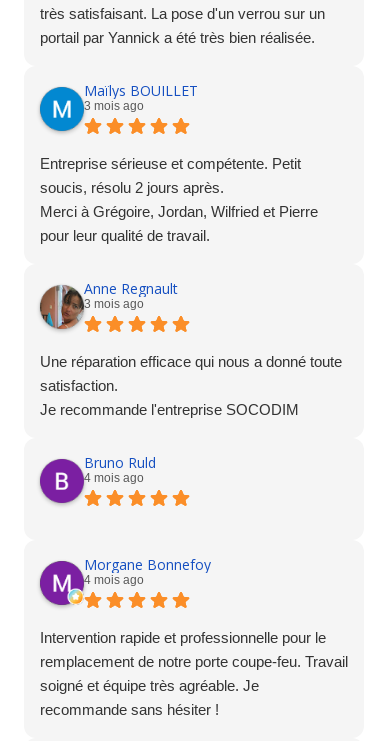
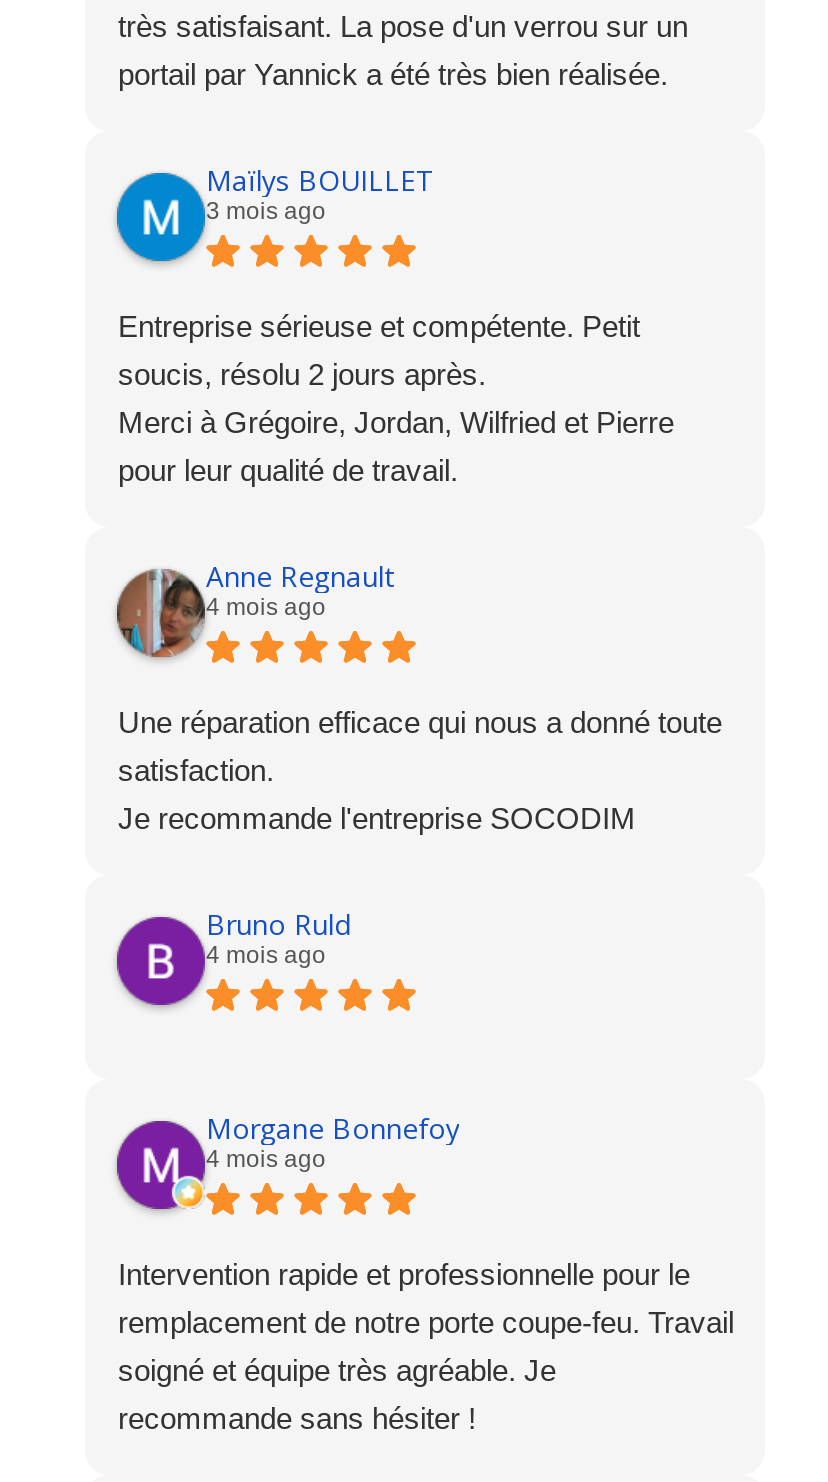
- 3 mois ago
+ 4 mois ago
